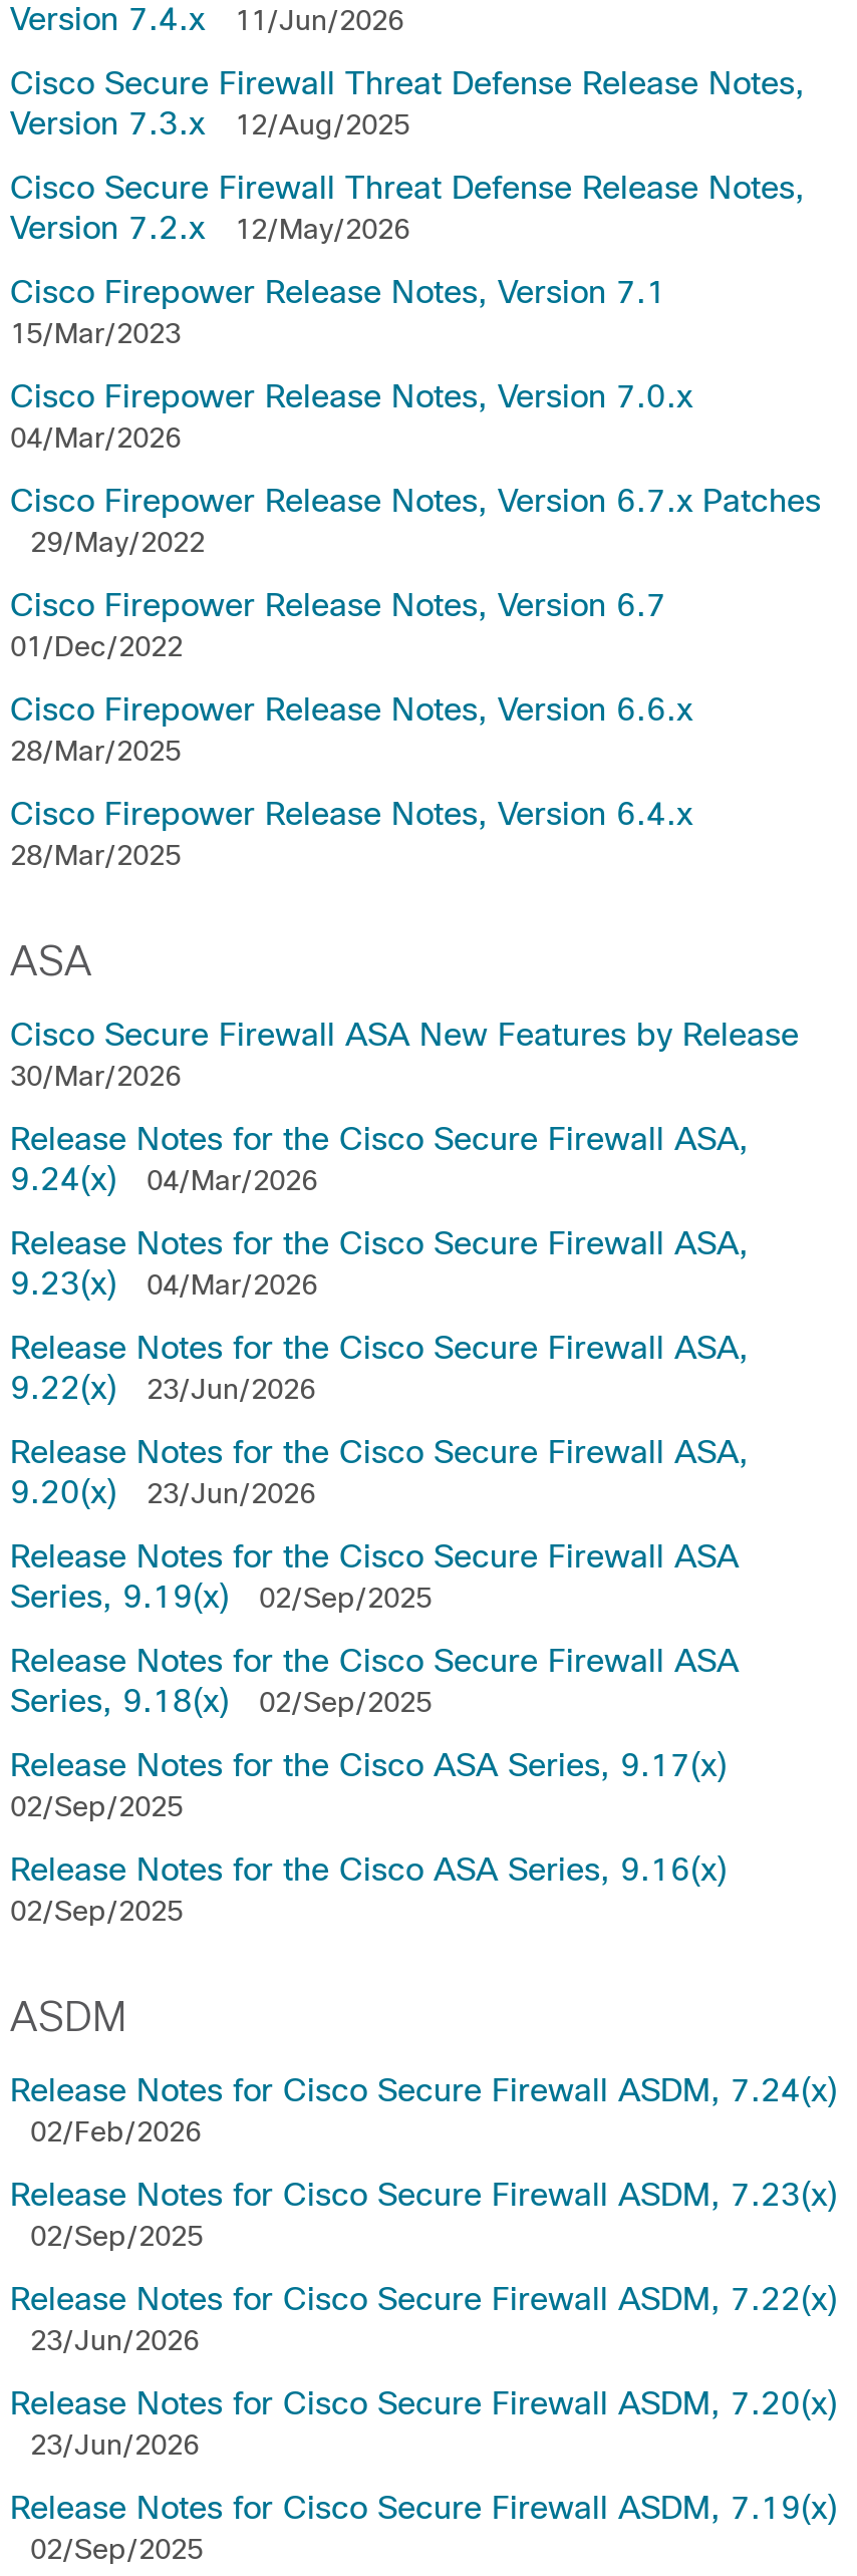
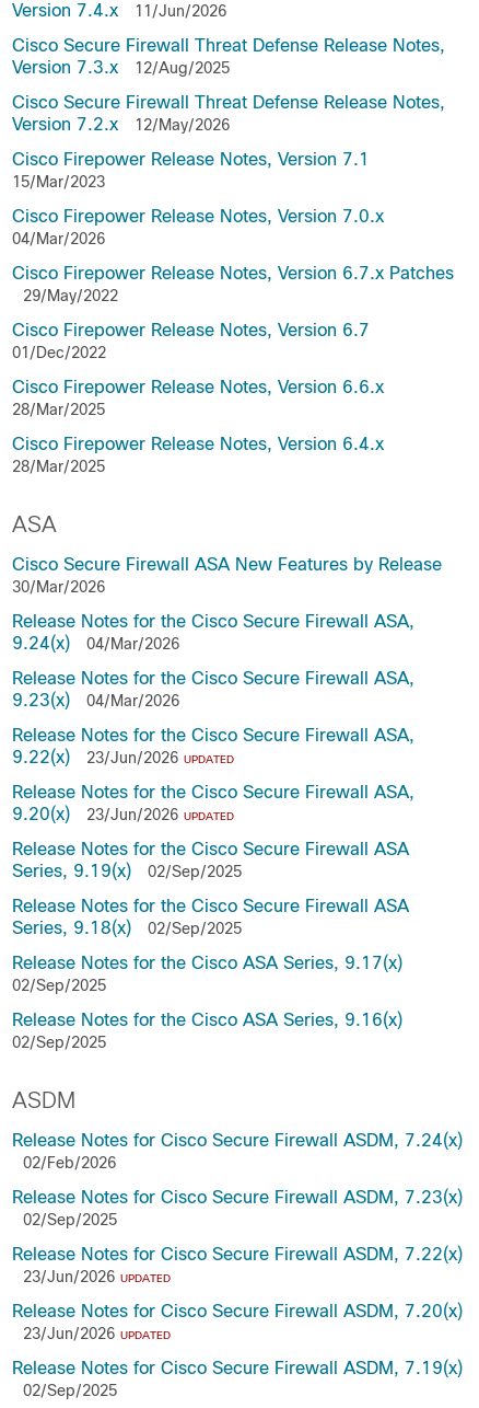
- 9.22(x) 23/Jun/2026
+ 9.22(x) 23/Jun/2026 UPDATED

- 9.20(x) 23/Jun/2026
+ 9.20(x) 23/Jun/2026 UPDATED

- 23/Jun/2026
+ 23/Jun/2026 UPDATED

- 23/Jun/2026
+ 23/Jun/2026 UPDATED
